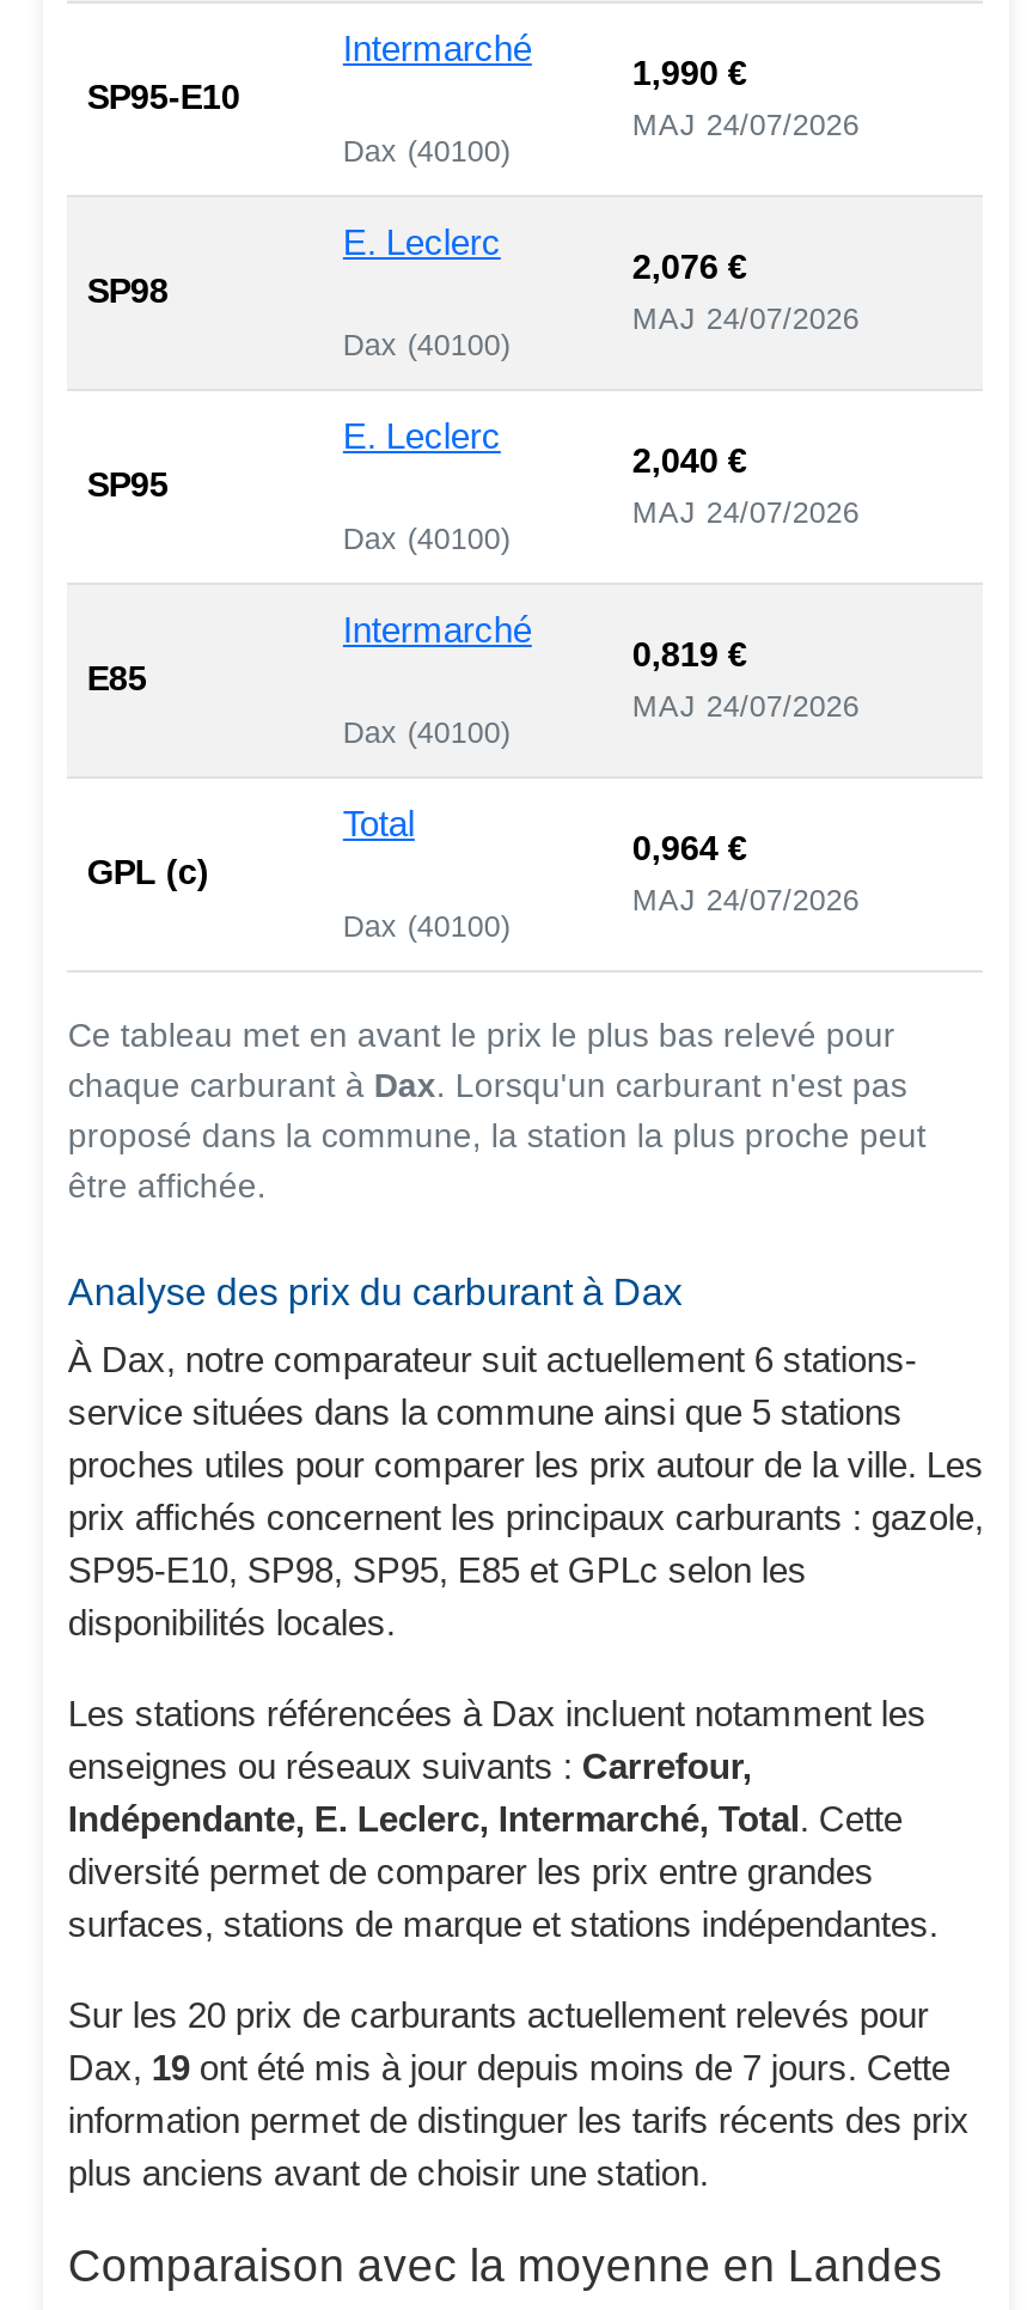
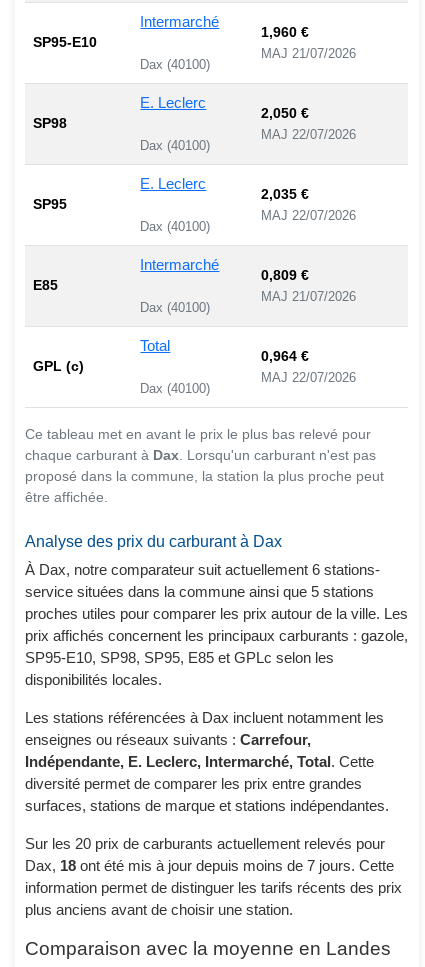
- 1,990 €
+ 1,960 €

- MAJ 24/07/2026
+ MAJ 21/07/2026

- 2,076 €
+ 2,050 €

- MAJ 24/07/2026
+ MAJ 22/07/2026

- 2,040 €
+ 2,035 €

- MAJ 24/07/2026
+ MAJ 22/07/2026

- 0,819 €
+ 0,809 €

- MAJ 24/07/2026
+ MAJ 21/07/2026

- MAJ 24/07/2026
+ MAJ 22/07/2026

- Dax, 19 ont été mis à jour depuis moins de 7 jours. Cette
+ Dax, 18 ont été mis à jour depuis moins de 7 jours. Cette
